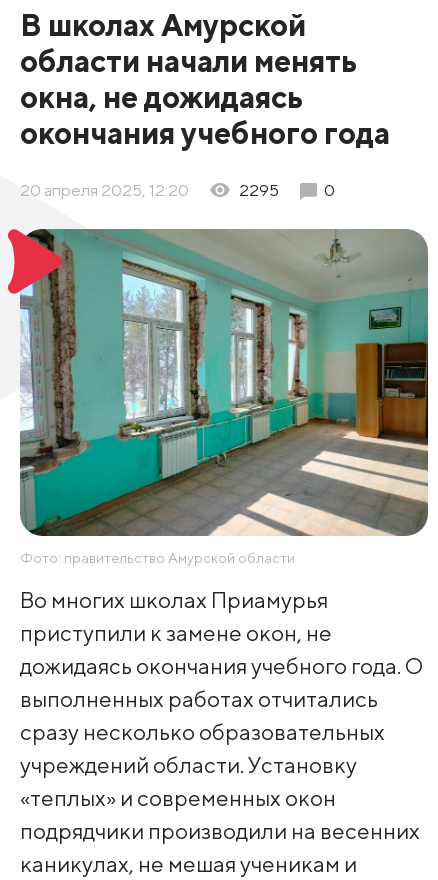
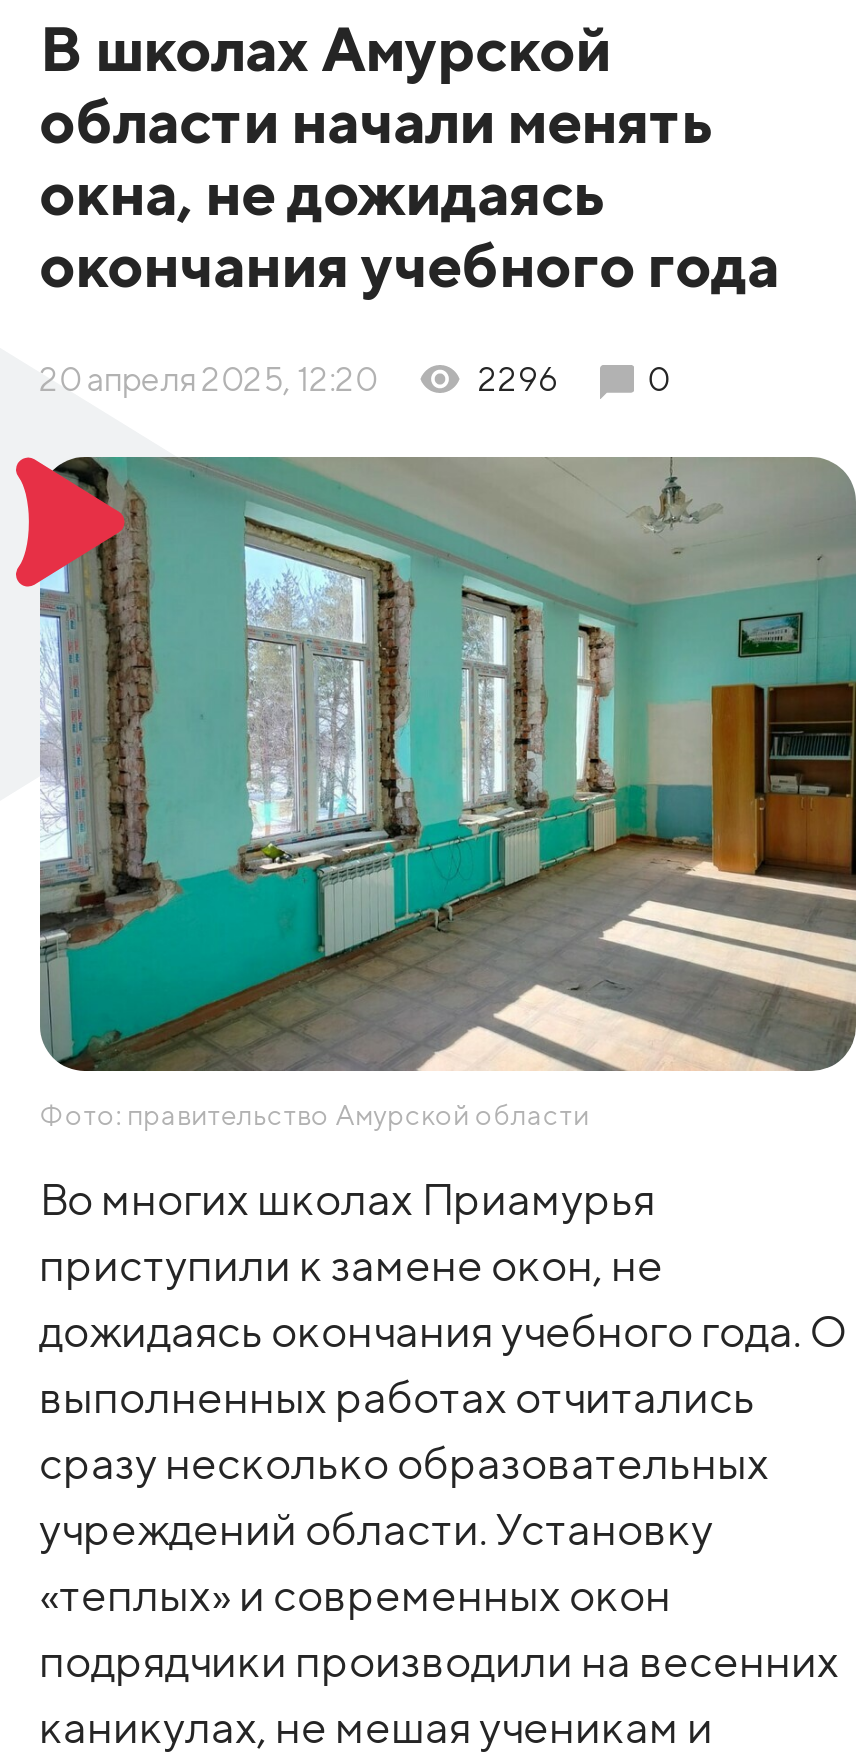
- 2295
+ 2296
